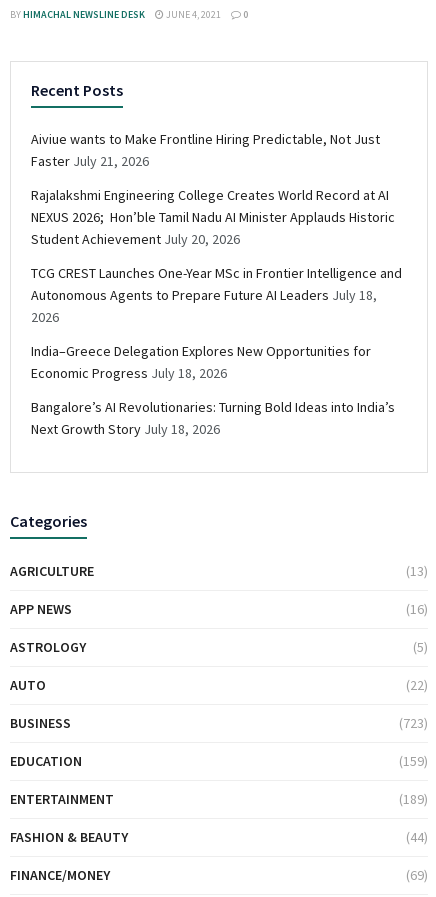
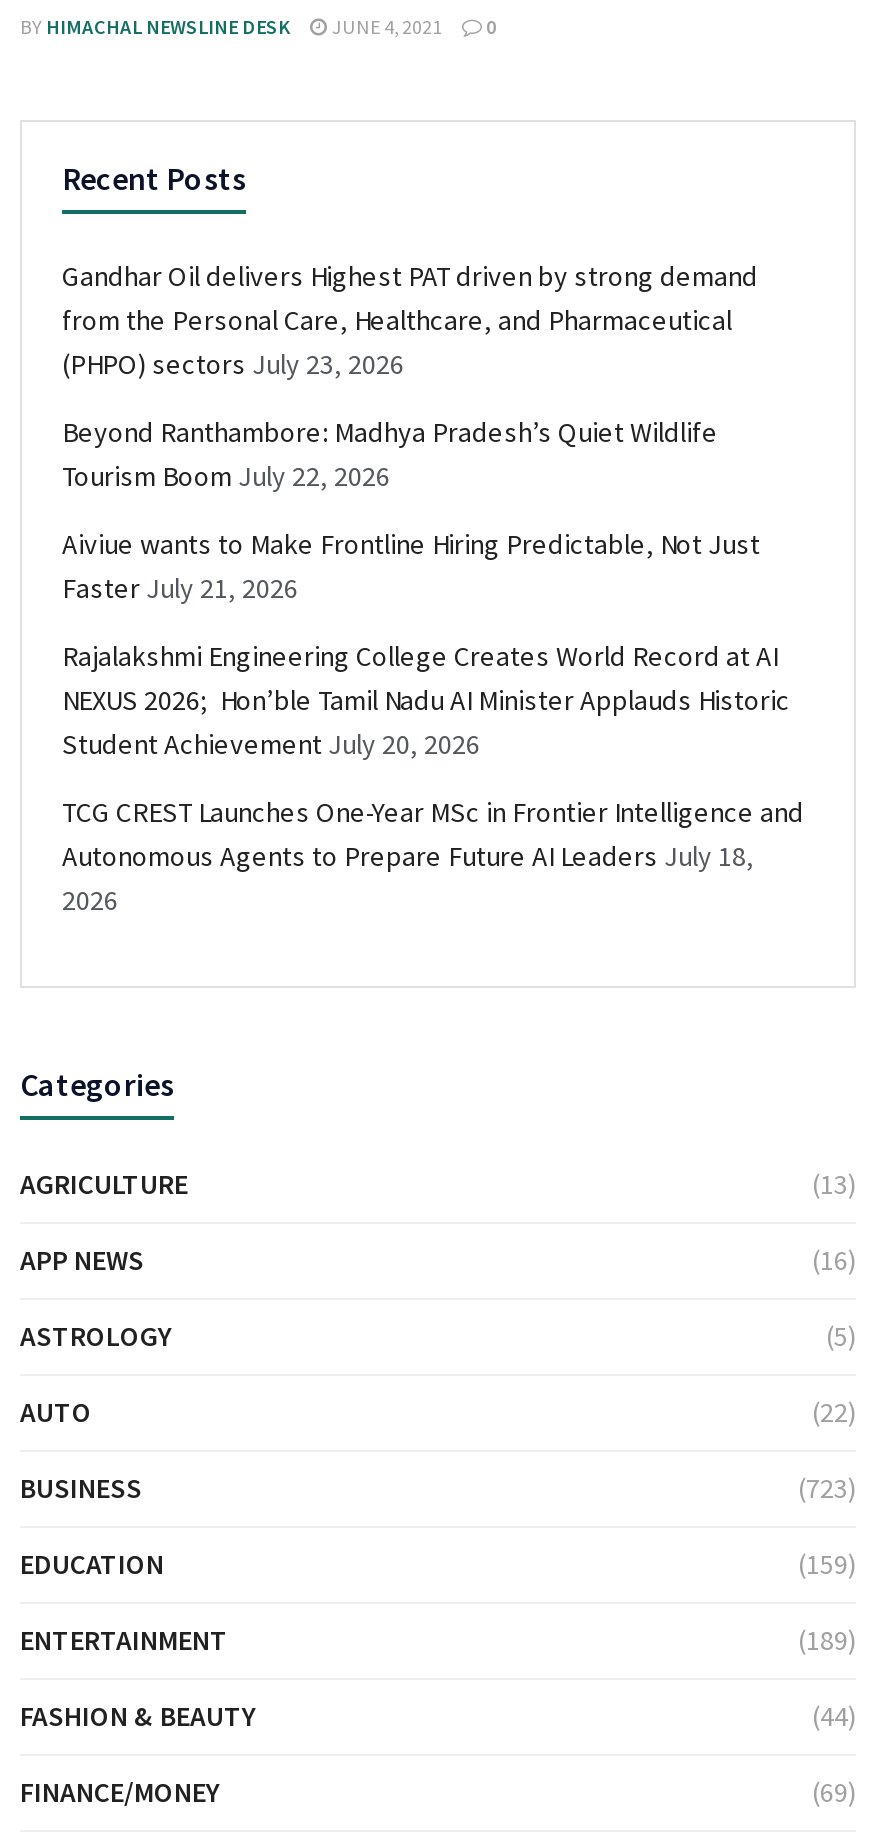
+ Gandhar Oil delivers Highest PAT driven by strong demand
+ from the Personal Care, Healthcare, and Pharmaceutical
+ (PHPO) sectors July 23, 2026
+ Beyond Ranthambore: Madhya Pradesh’s Quiet Wildlife
+ Tourism Boom July 22, 2026

moved down: Aiviue wants to Make Frontline Hiring Predictable, Not Just | Faster July 21, 2026 | Rajalakshmi Engineering College Creates World Record at AI | NEXUS 2026; Hon’ble Tamil Nadu AI Minister Applauds Historic | Student Achievement July 20, 2026 | TCG CREST Launches One-Year MSc in Frontier Intelligence and | Autonomous Agents to Prepare Future AI Leaders July 18, | 2026

- India–Greece Delegation Explores New Opportunities for
- Economic Progress July 18, 2026
- Bangalore’s AI Revolutionaries: Turning Bold Ideas into India’s
- Next Growth Story July 18, 2026
